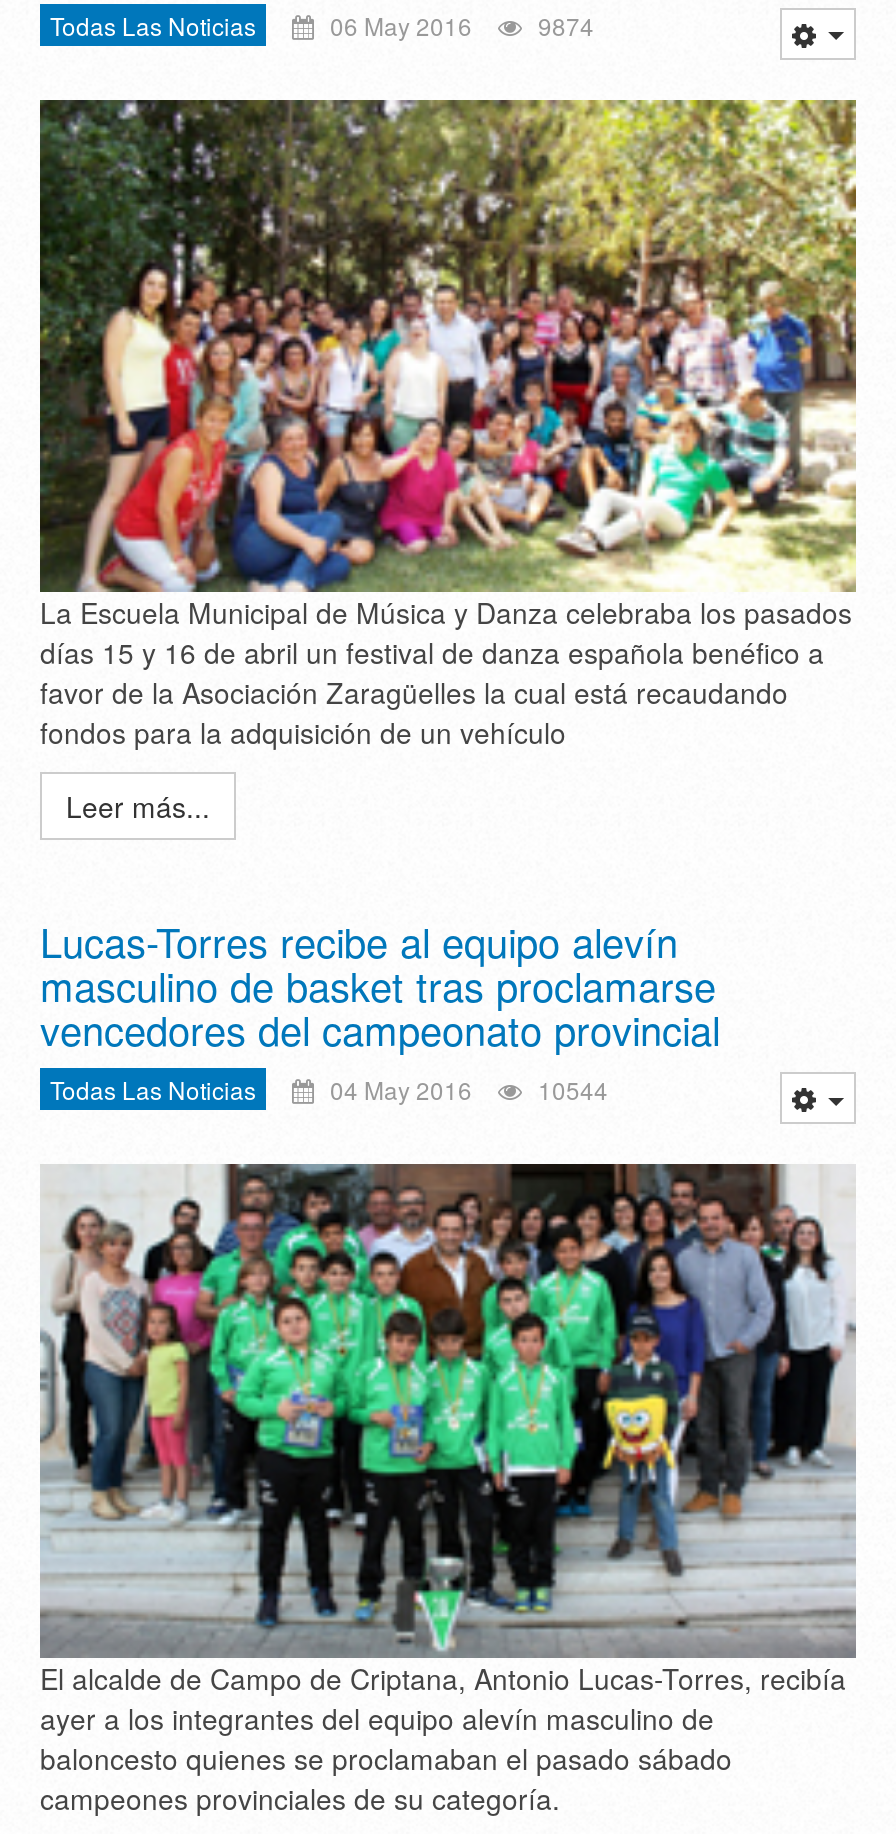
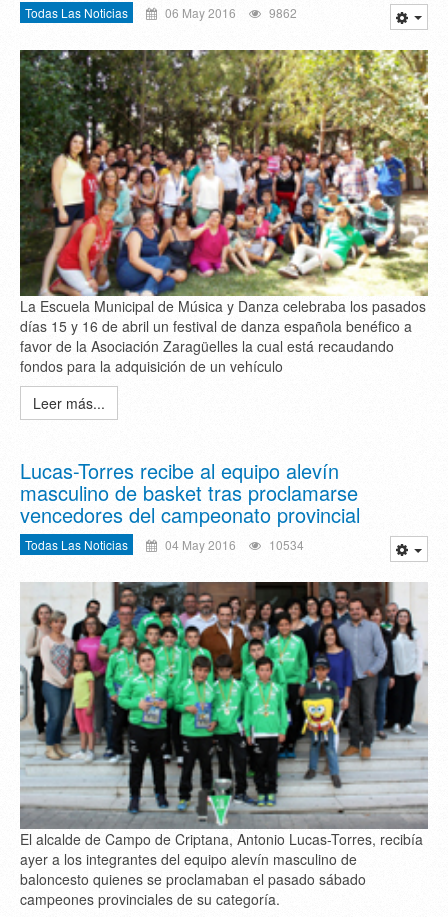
- Todas Las Noticias 06 May 2016 9874
+ Todas Las Noticias 06 May 2016 9862

- Todas Las Noticias 04 May 2016 10544
+ Todas Las Noticias 04 May 2016 10534
